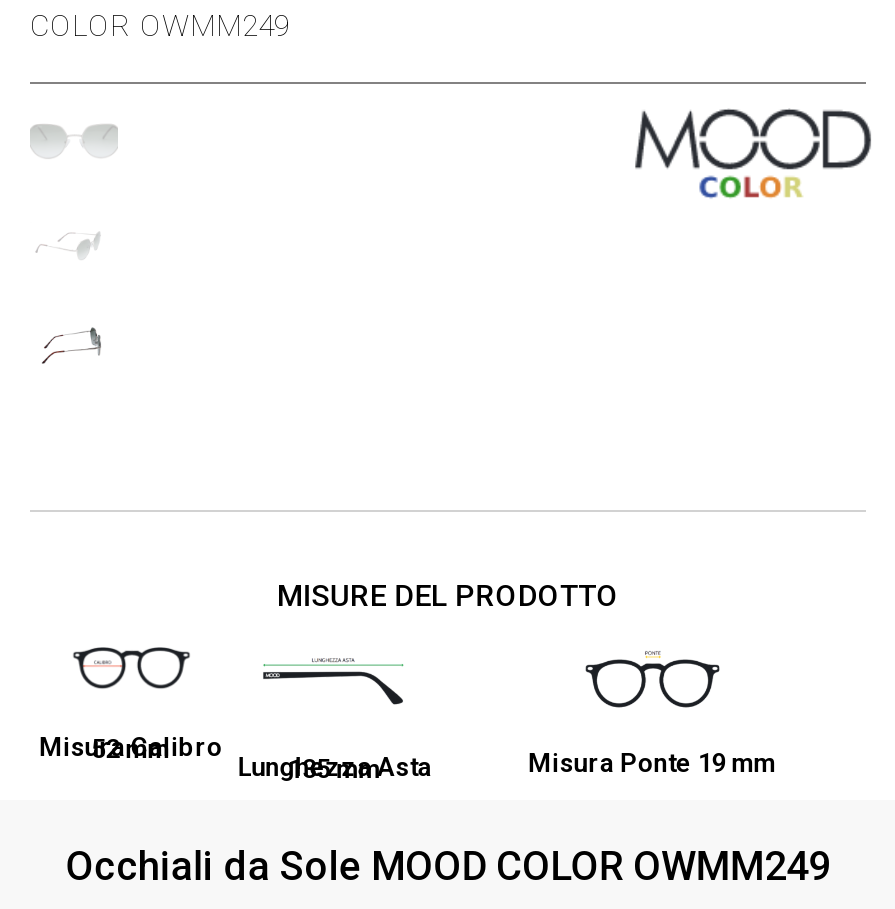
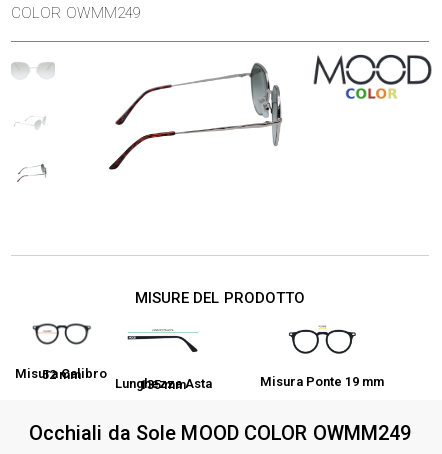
+ [image]
